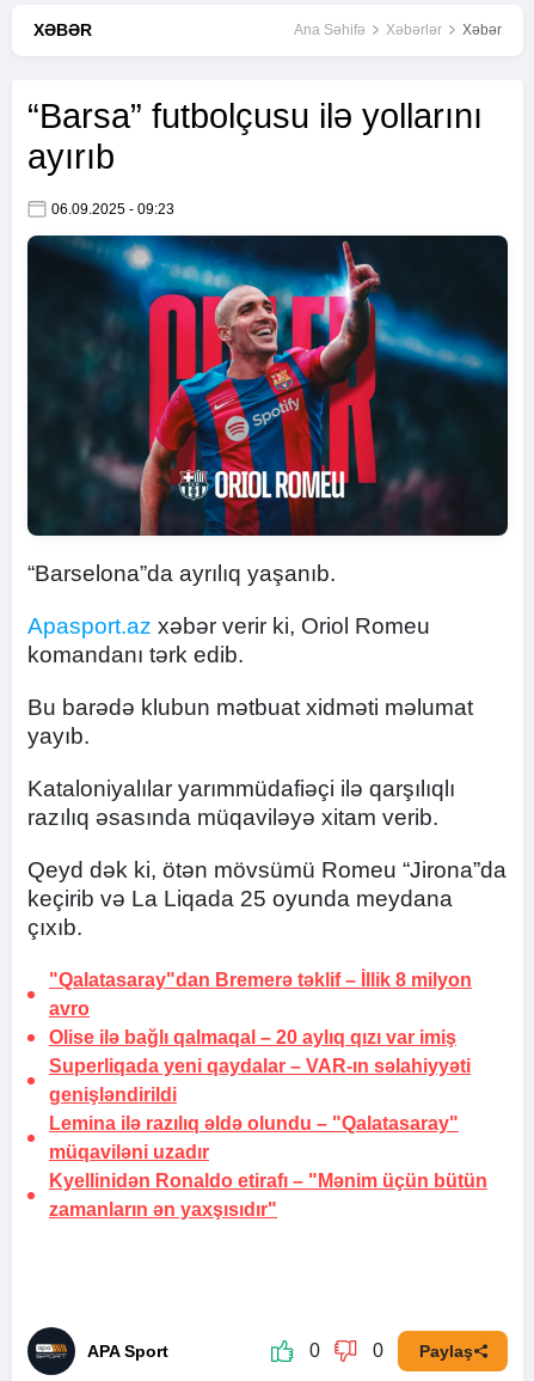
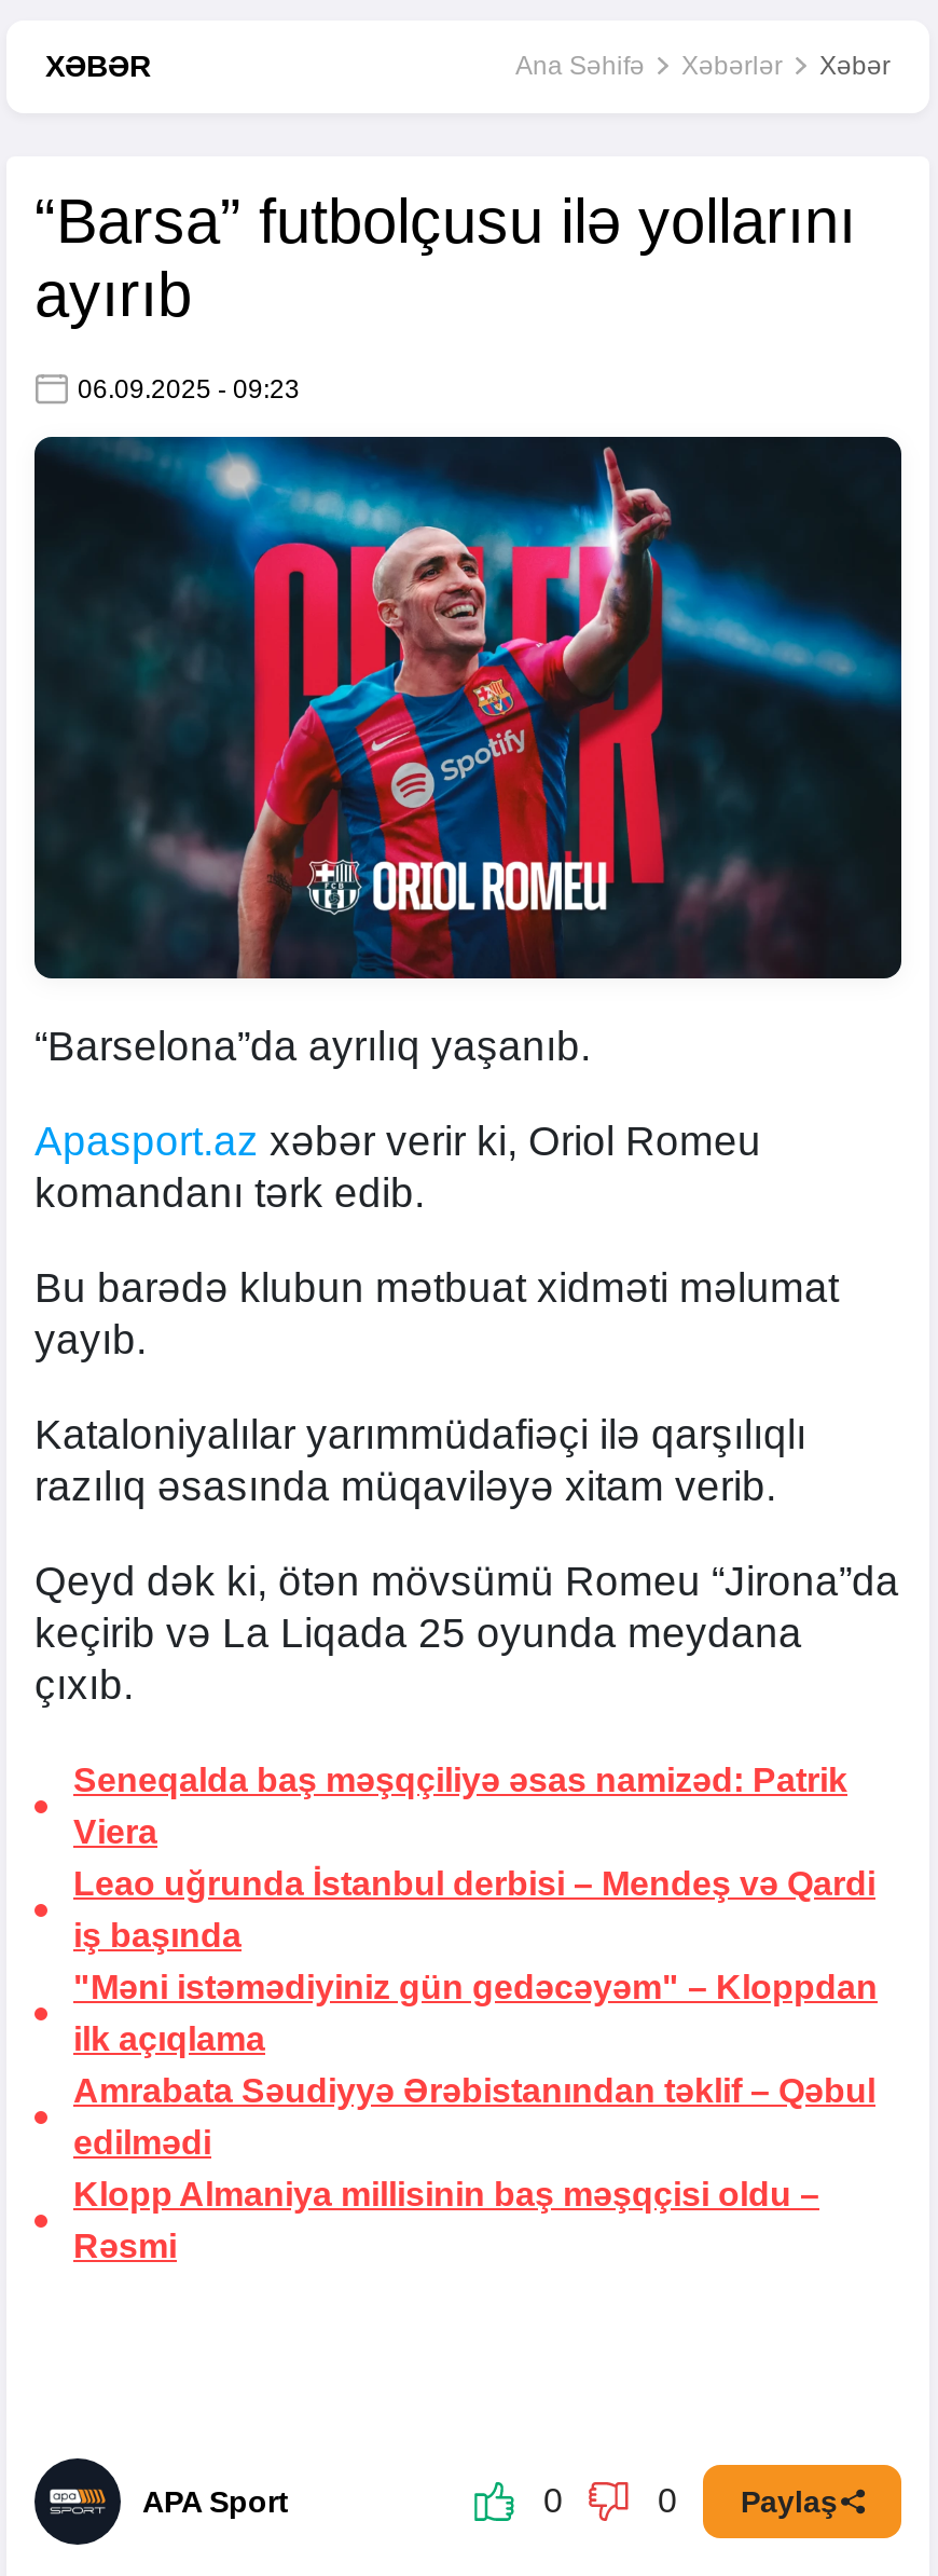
- "Qalatasaray"dan Bremerə təklif – İllik 8 milyon
- avro
- Olise ilə bağlı qalmaqal – 20 aylıq qızı var imiş
- Superliqada yeni qaydalar – VAR-ın səlahiyyəti
- genişləndirildi
- Lemina ilə razılıq əldə olundu – "Qalatasaray"
- müqaviləni uzadır
- Kyellinidən Ronaldo etirafı – "Mənim üçün bütün
- zamanların ən yaxşısıdır"
+ Seneqalda baş məşqçiliyə əsas namizəd: Patrik
+ Viera
+ Leao uğrunda İstanbul derbisi – Mendeş və Qardi
+ iş başında
+ "Məni istəmədiyiniz gün gedəcəyəm" – Kloppdan
+ ilk açıqlama
+ Amrabata Səudiyyə Ərəbistanından təklif – Qəbul
+ edilmədi
+ Klopp Almaniya millisinin baş məşqçisi oldu –
+ Rəsmi
